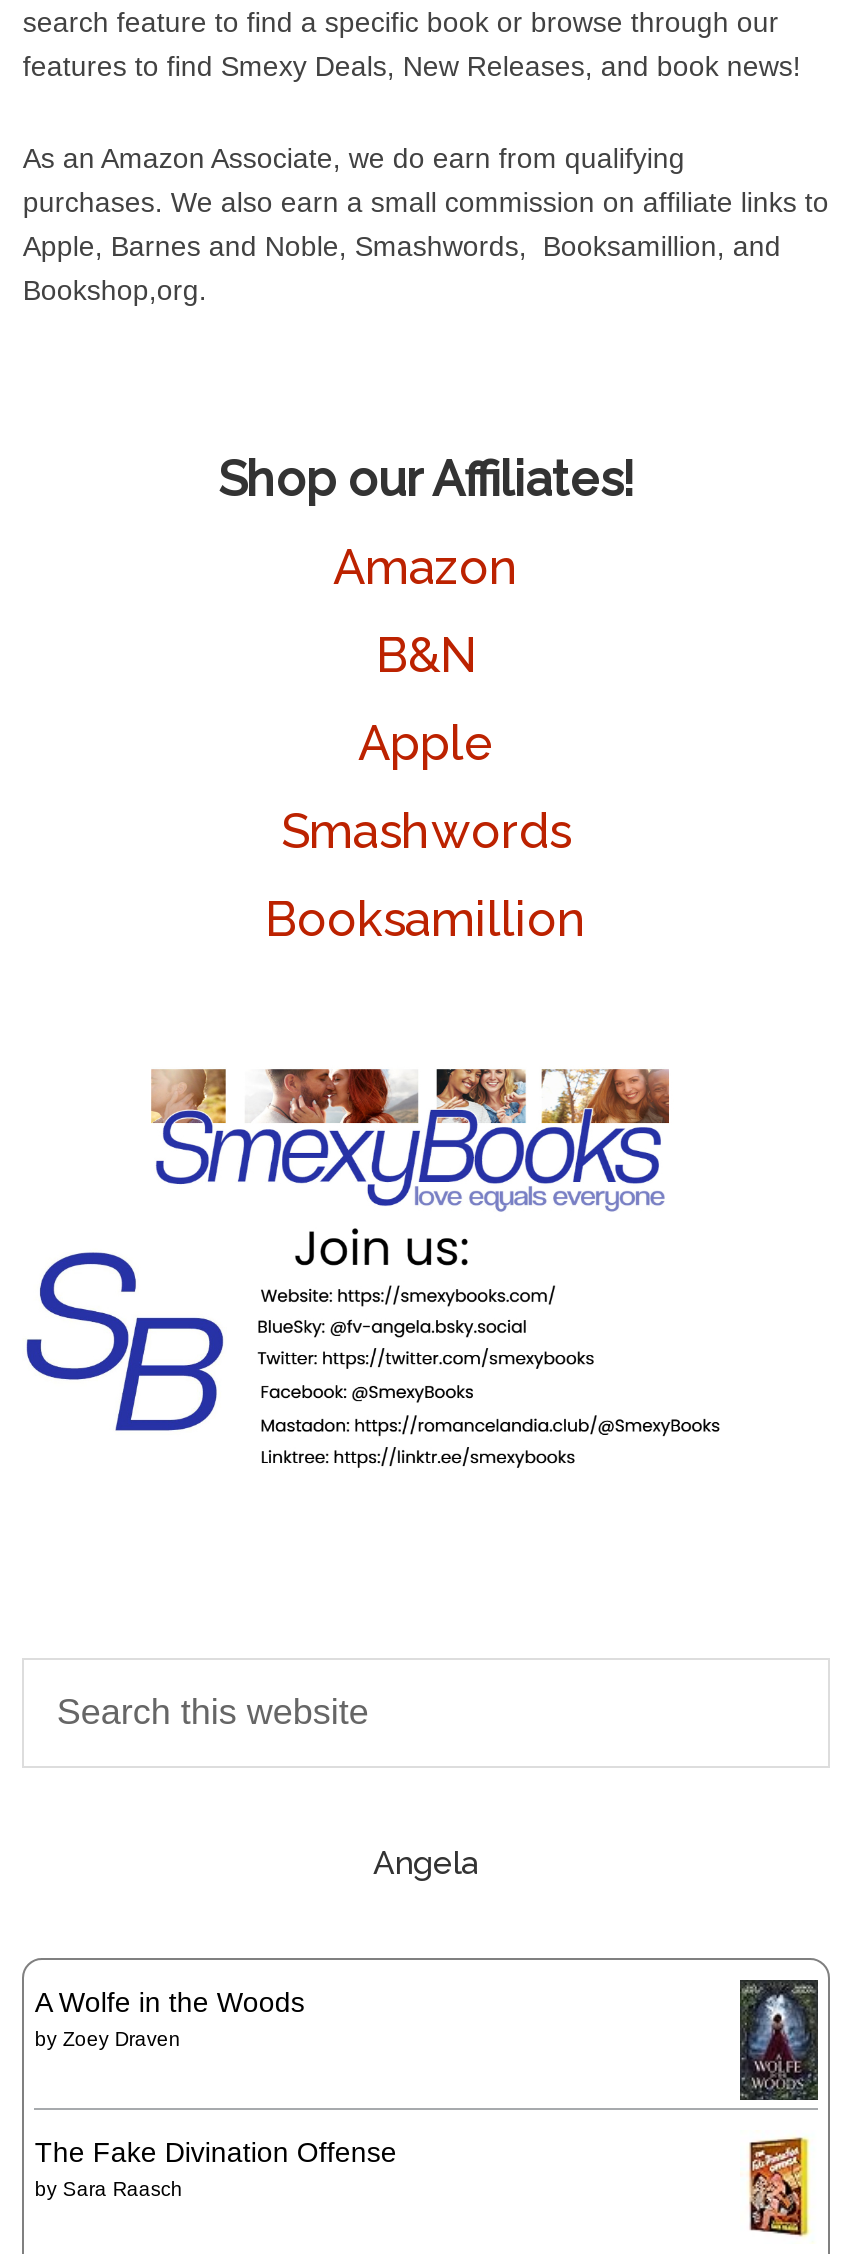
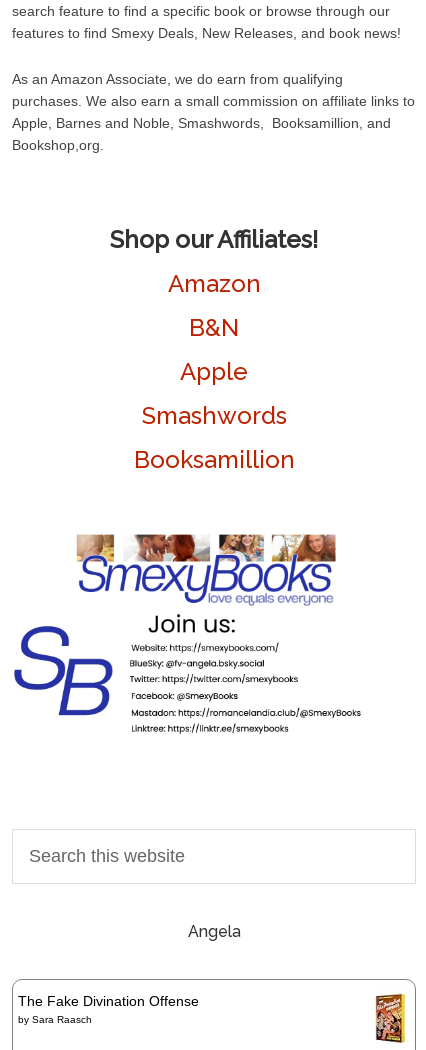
- A Wolfe in the Woods
- by Zoey Draven

- [image]
